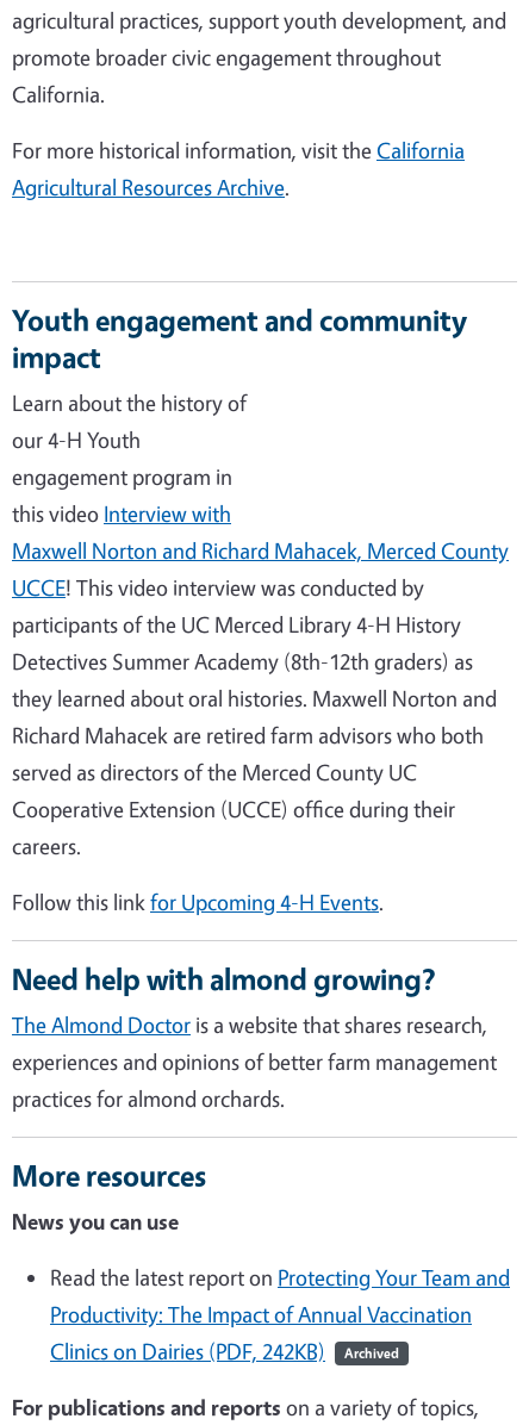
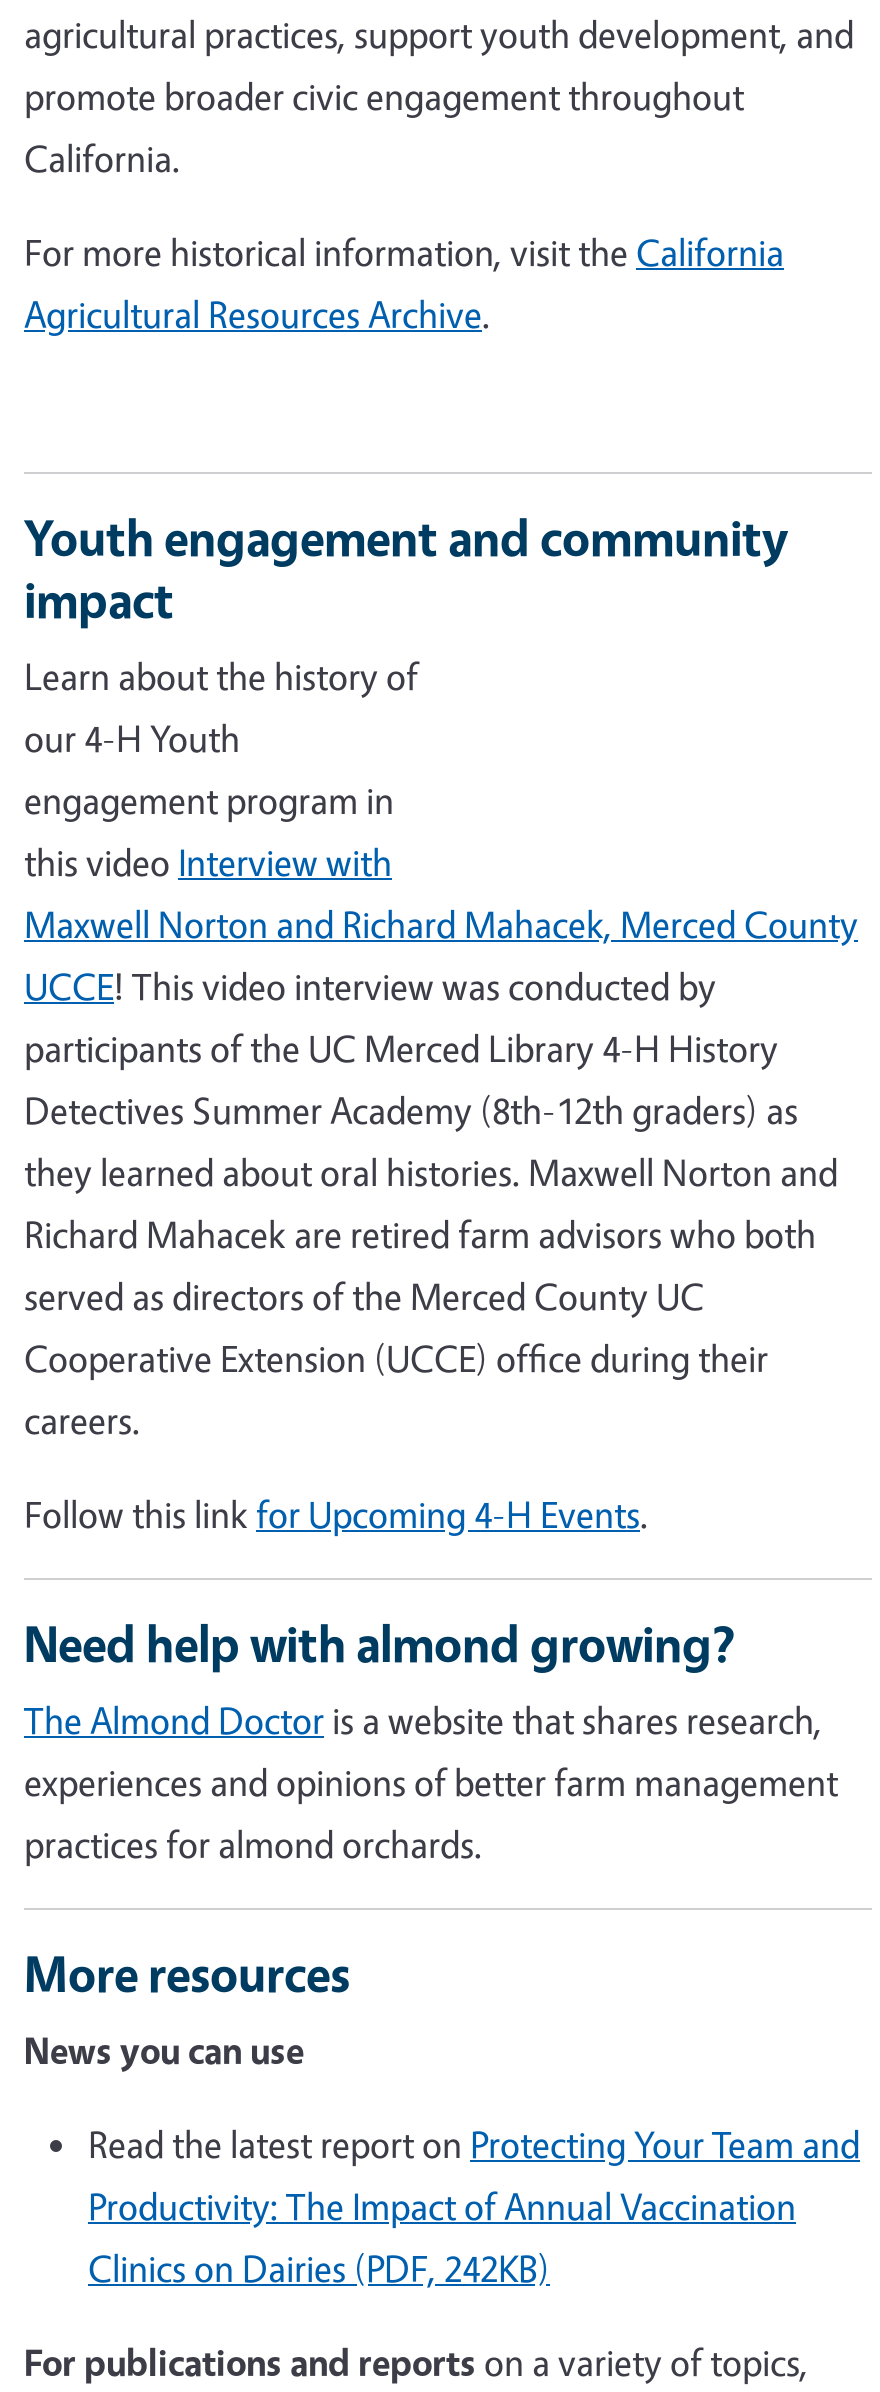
- Archived
